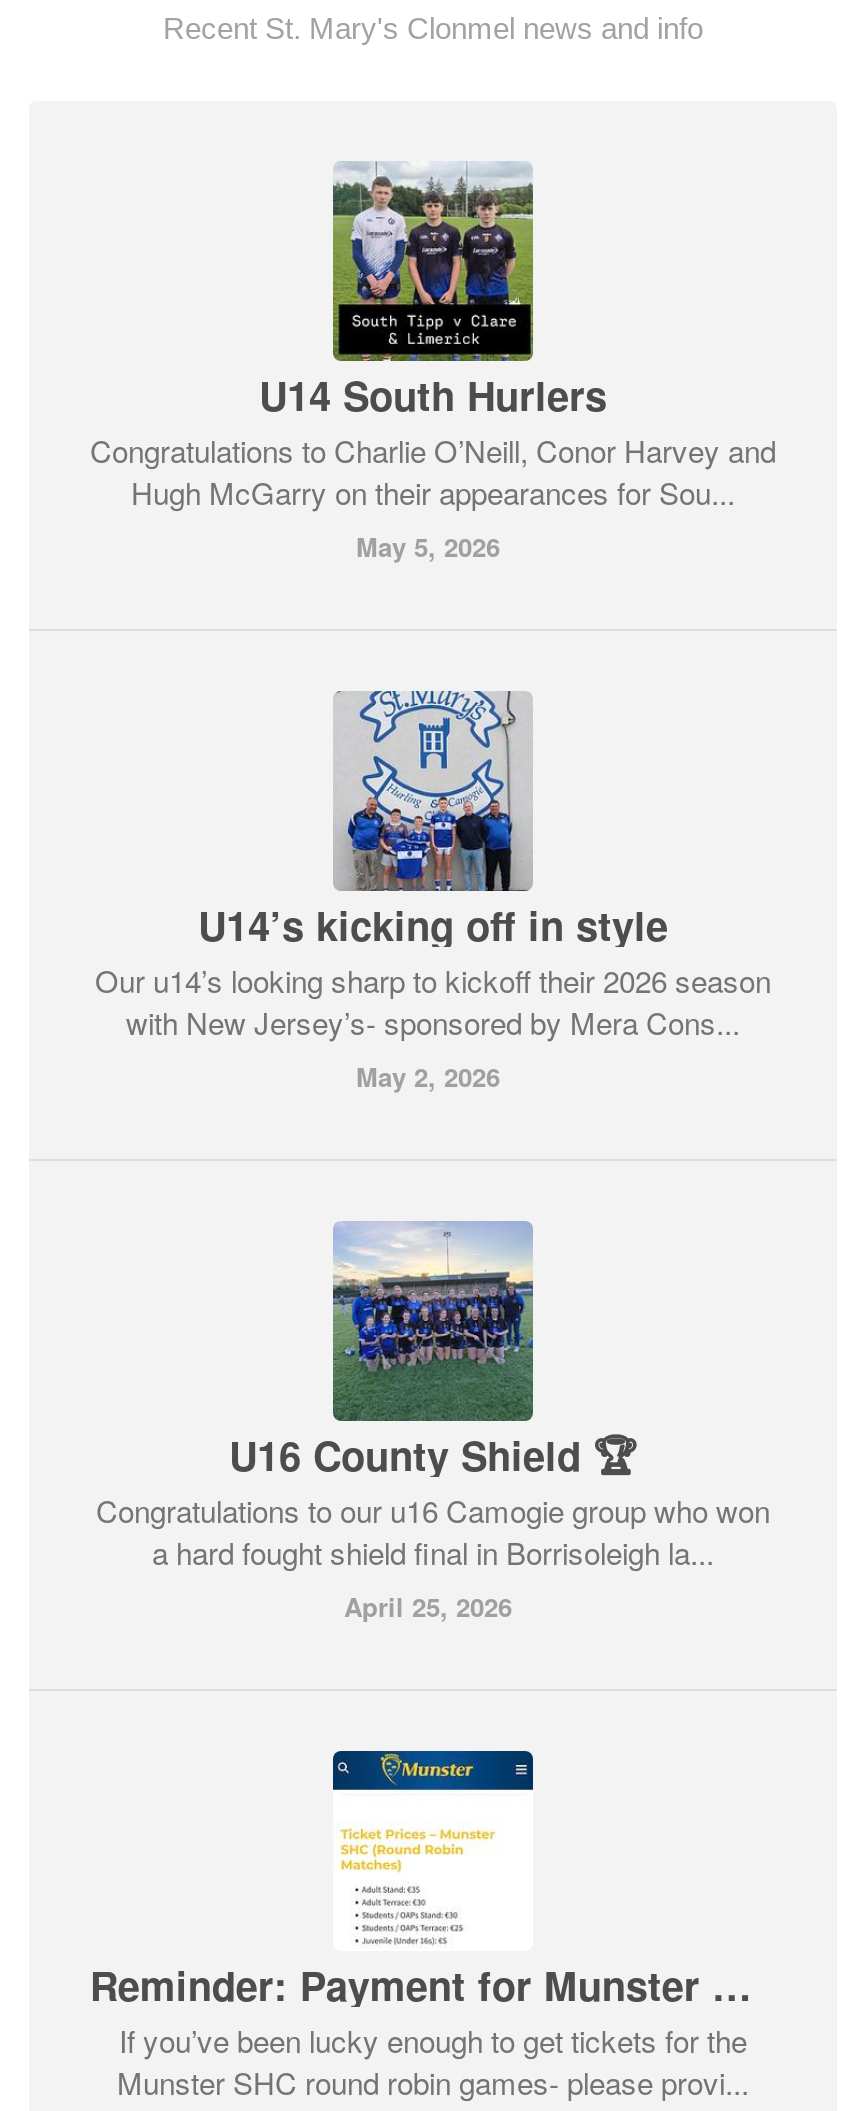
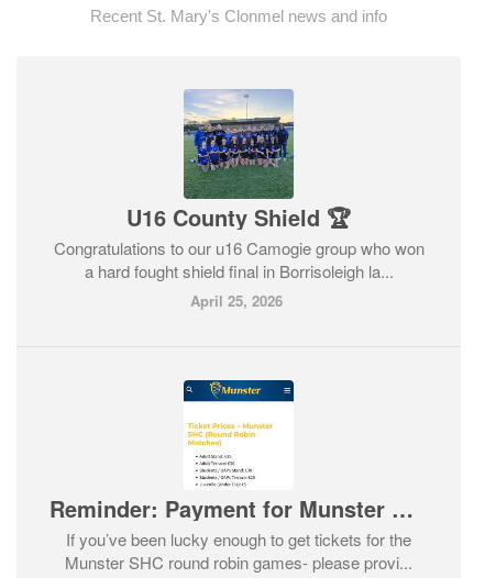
- [image]
- U14 South Hurlers
- Congratulations to Charlie O’Neill, Conor Harvey and
- Hugh McGarry on their appearances for Sou...
- May 5, 2026

- [image]
- U14’s kicking off in style
- Our u14’s looking sharp to kickoff their 2026 season
- with New Jersey’s- sponsored by Mera Cons...
- May 2, 2026
